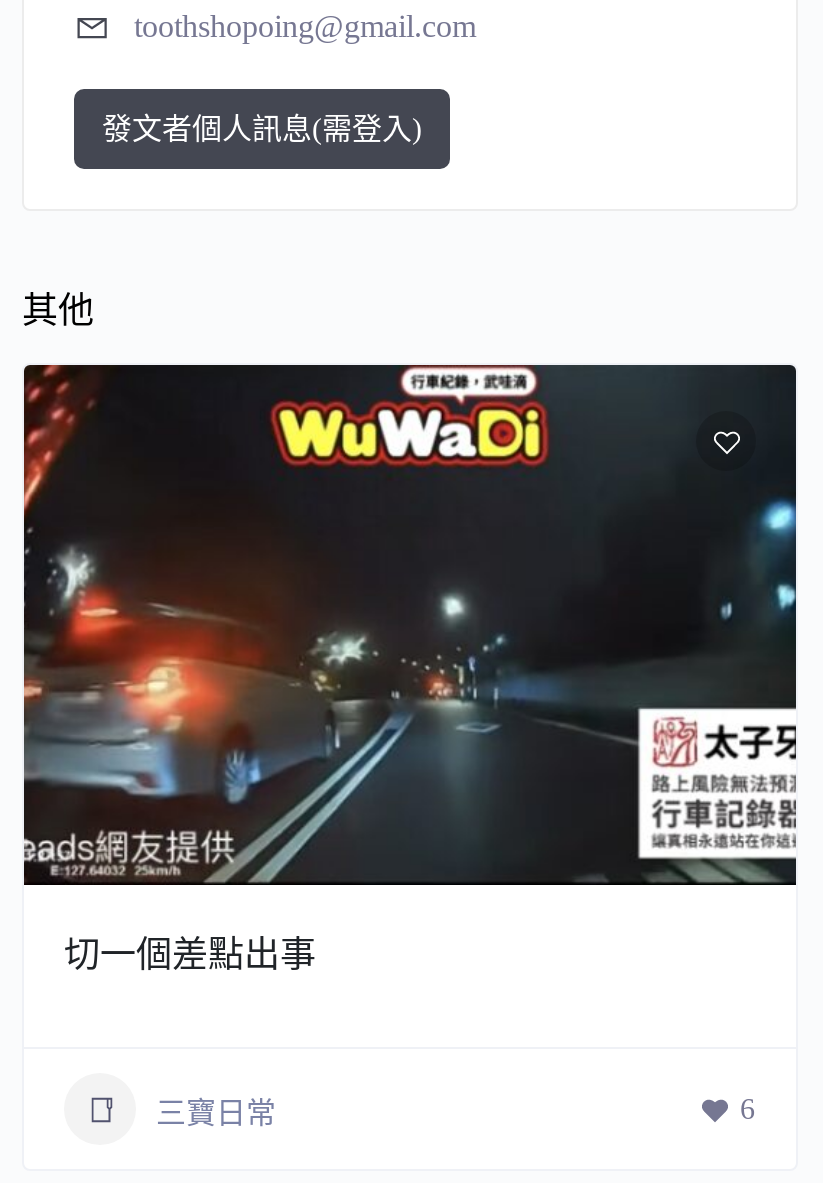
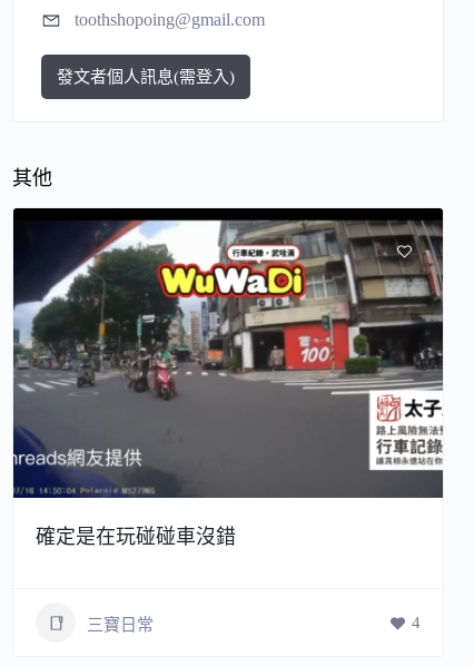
- [image]
- 切一個差點出事
+ [image]
+ 確定是在玩碰碰車沒錯

- 6
+ 4
